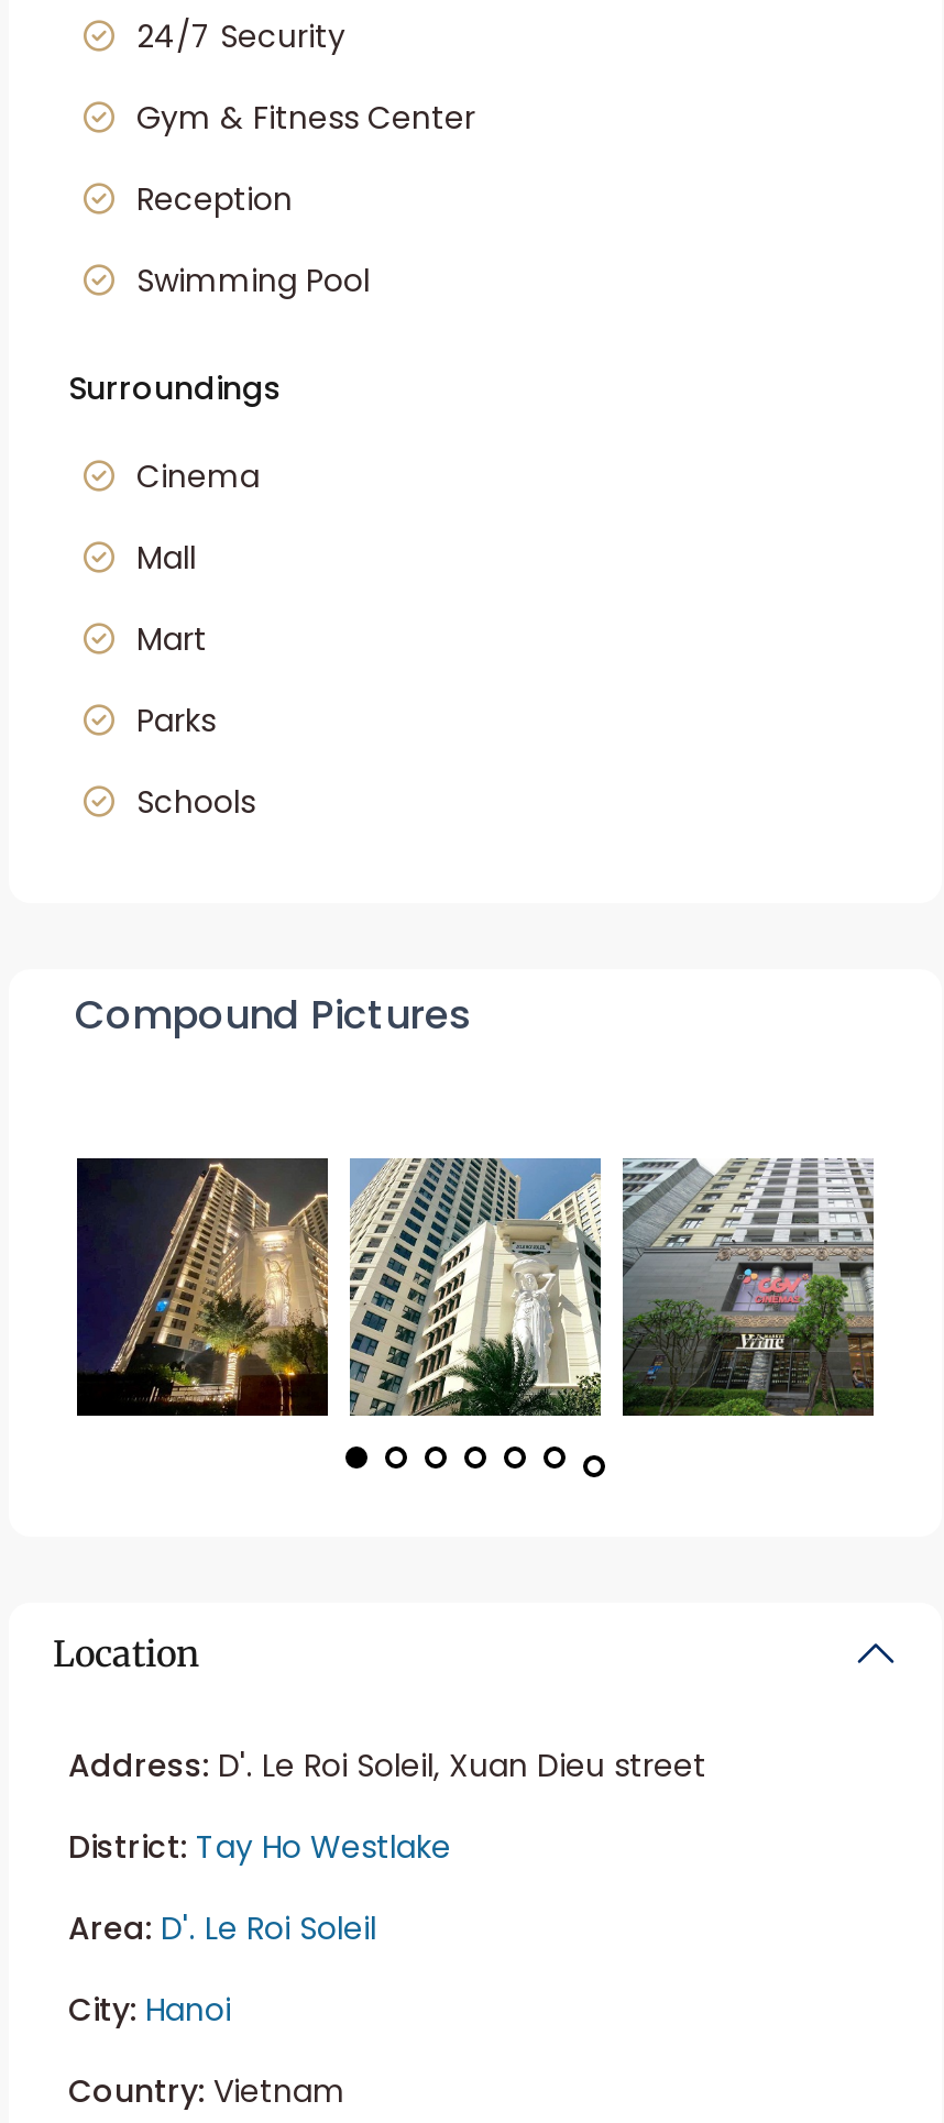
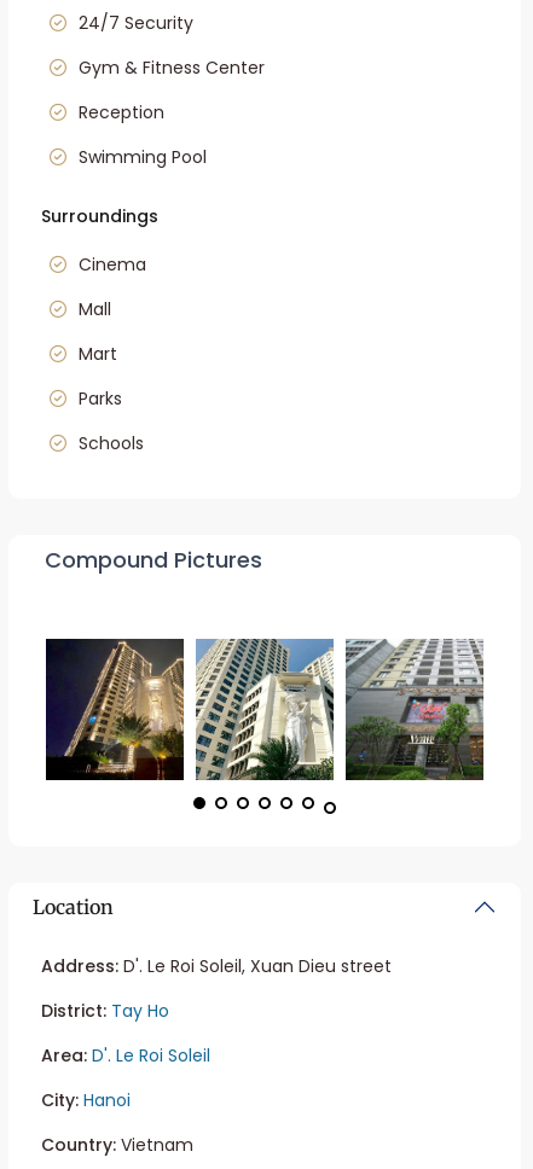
- District: Tay Ho Westlake
+ District: Tay Ho
